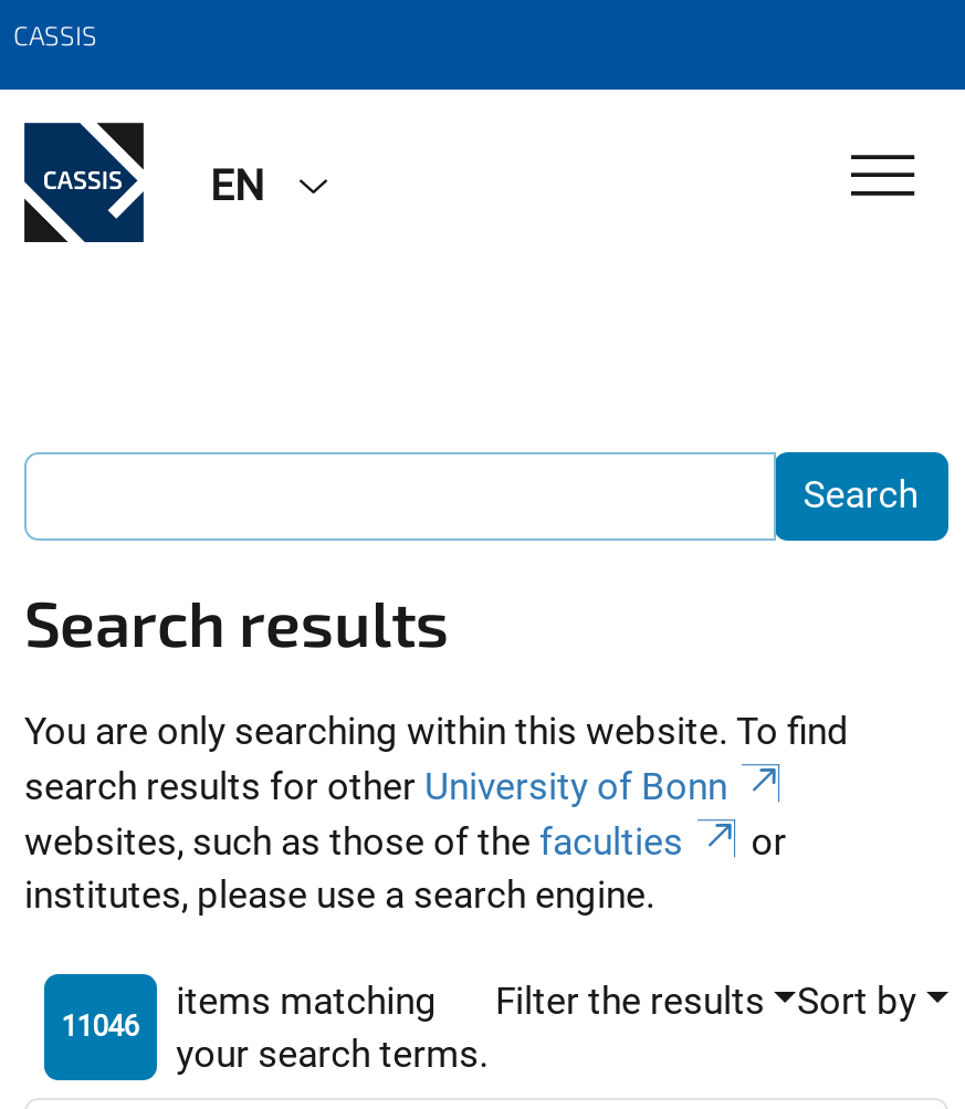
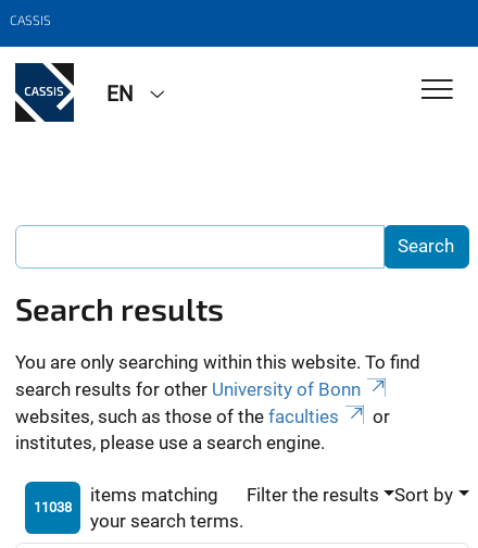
- 11046
+ 11038
